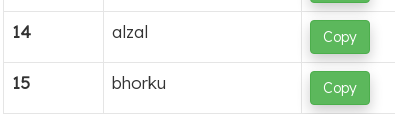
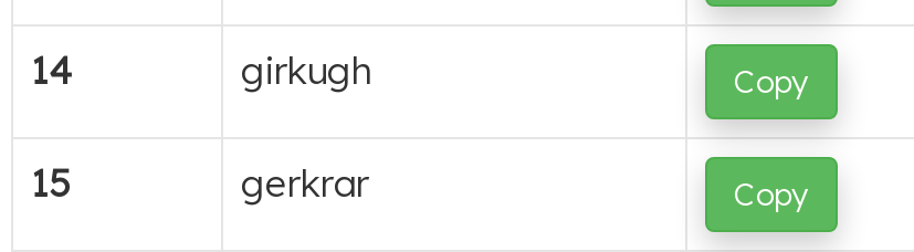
- alzal
+ girkugh

- bhorku
+ gerkrar
